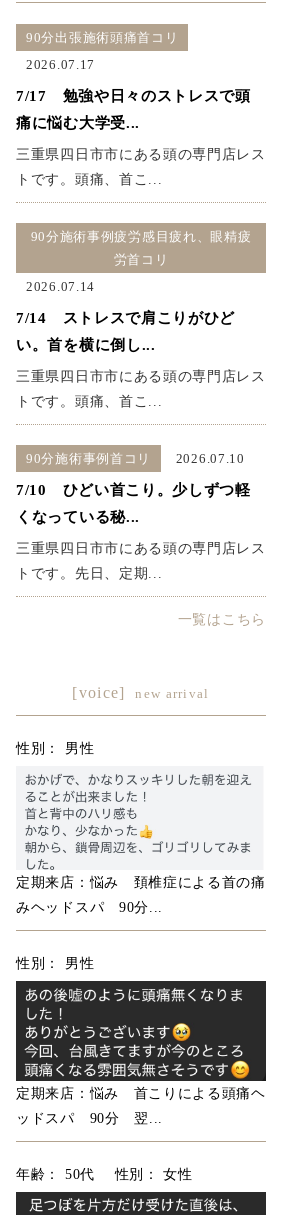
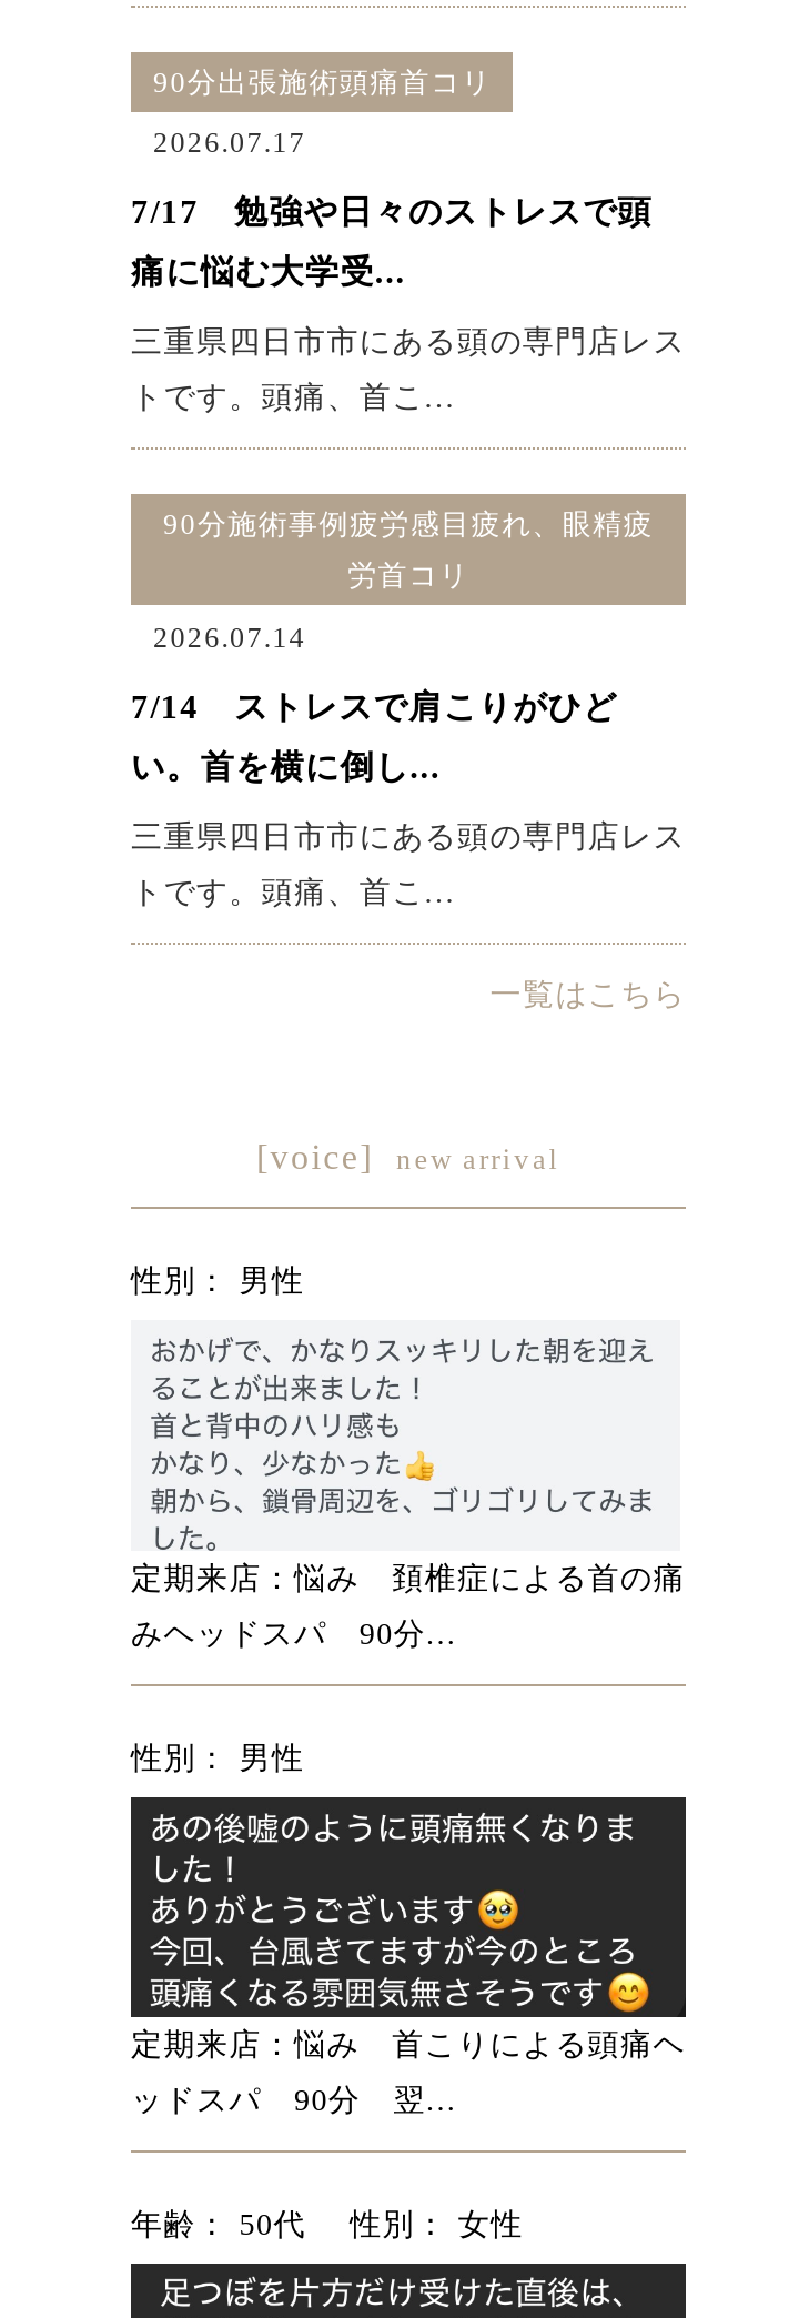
- 90分施術事例首コリ
- 2026.07.10
- 7/10 ひどい首こり。少しずつ軽
- くなっている秘...
- 三重県四日市市にある頭の専門店レス
- トです。先日、定期...
